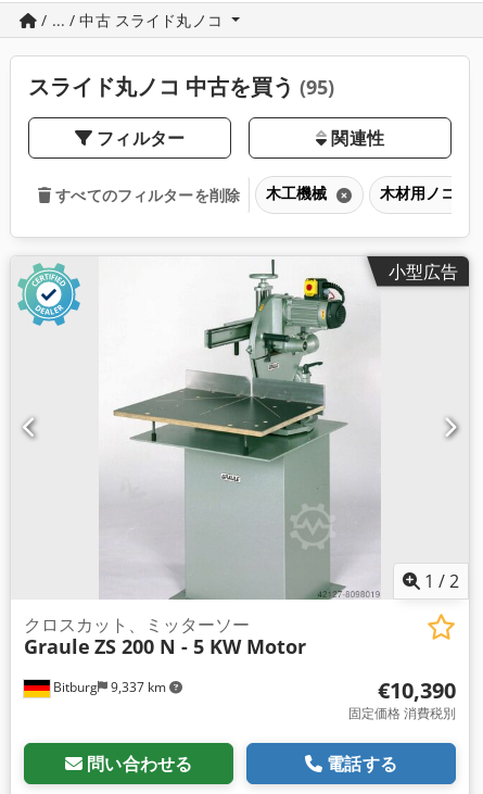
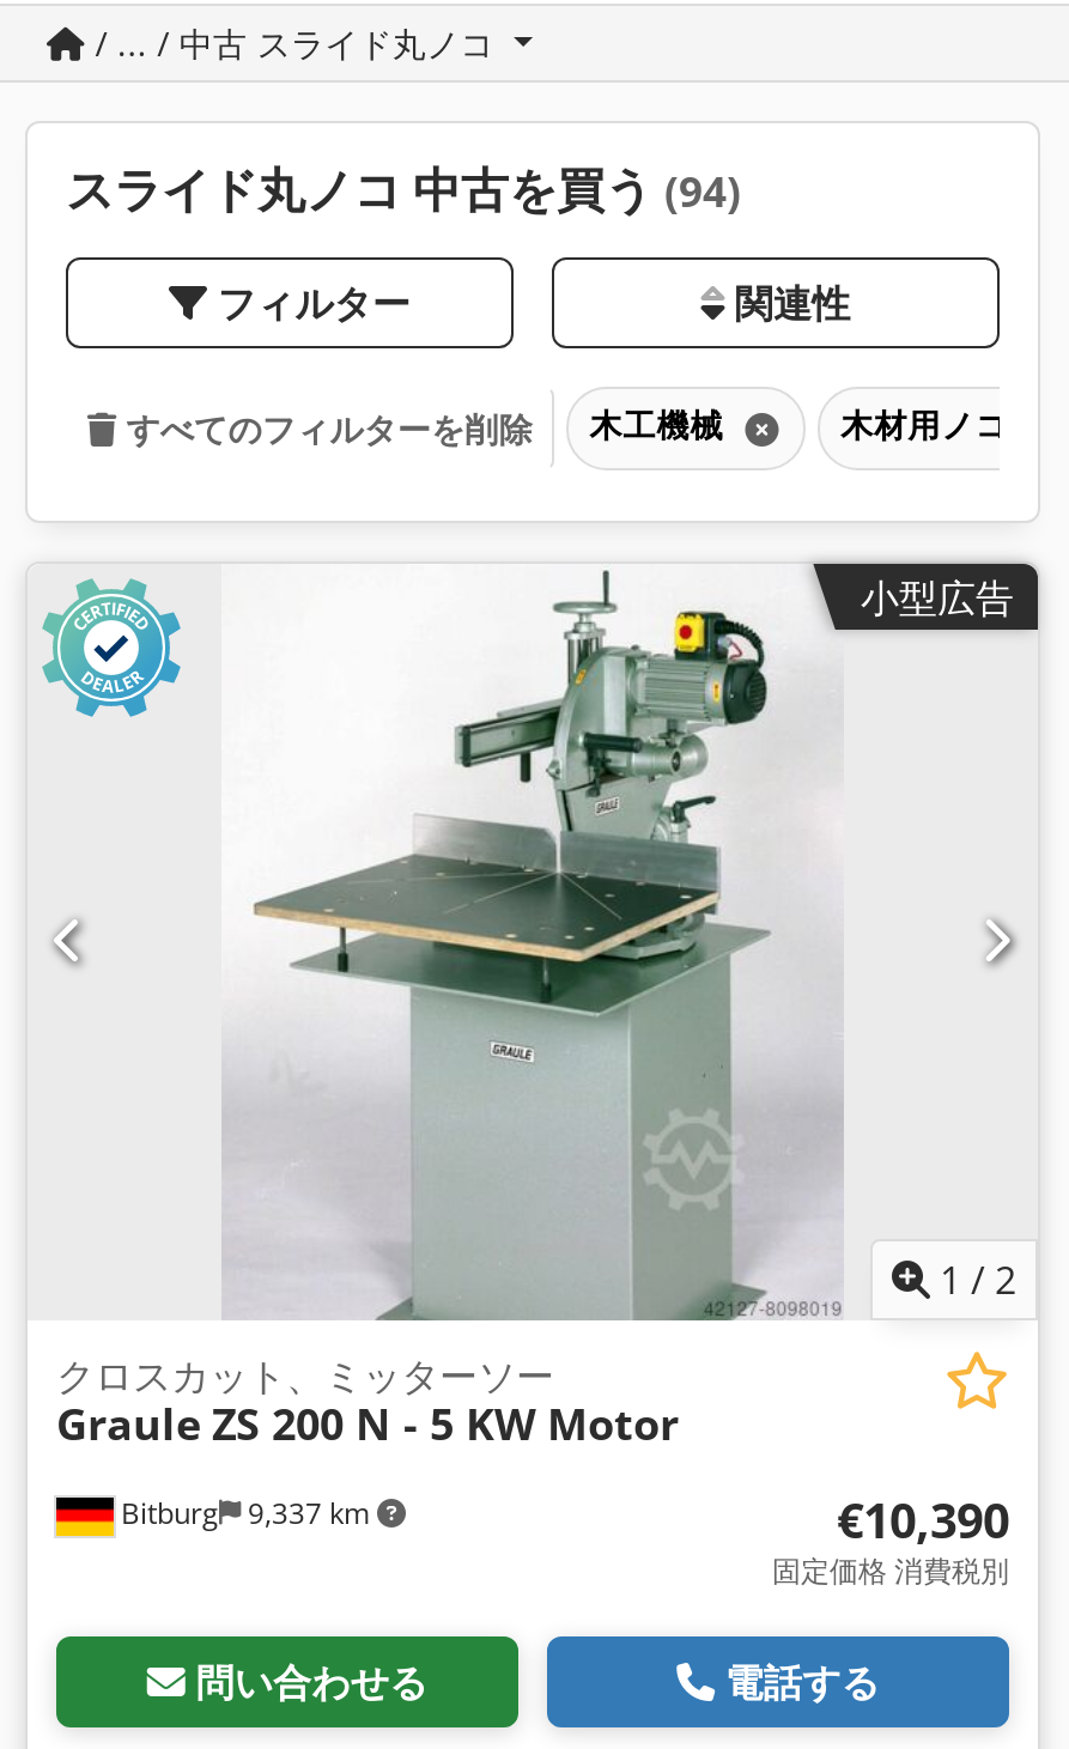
- スライド丸ノコ 中古を買う(95)
+ スライド丸ノコ 中古を買う(94)
